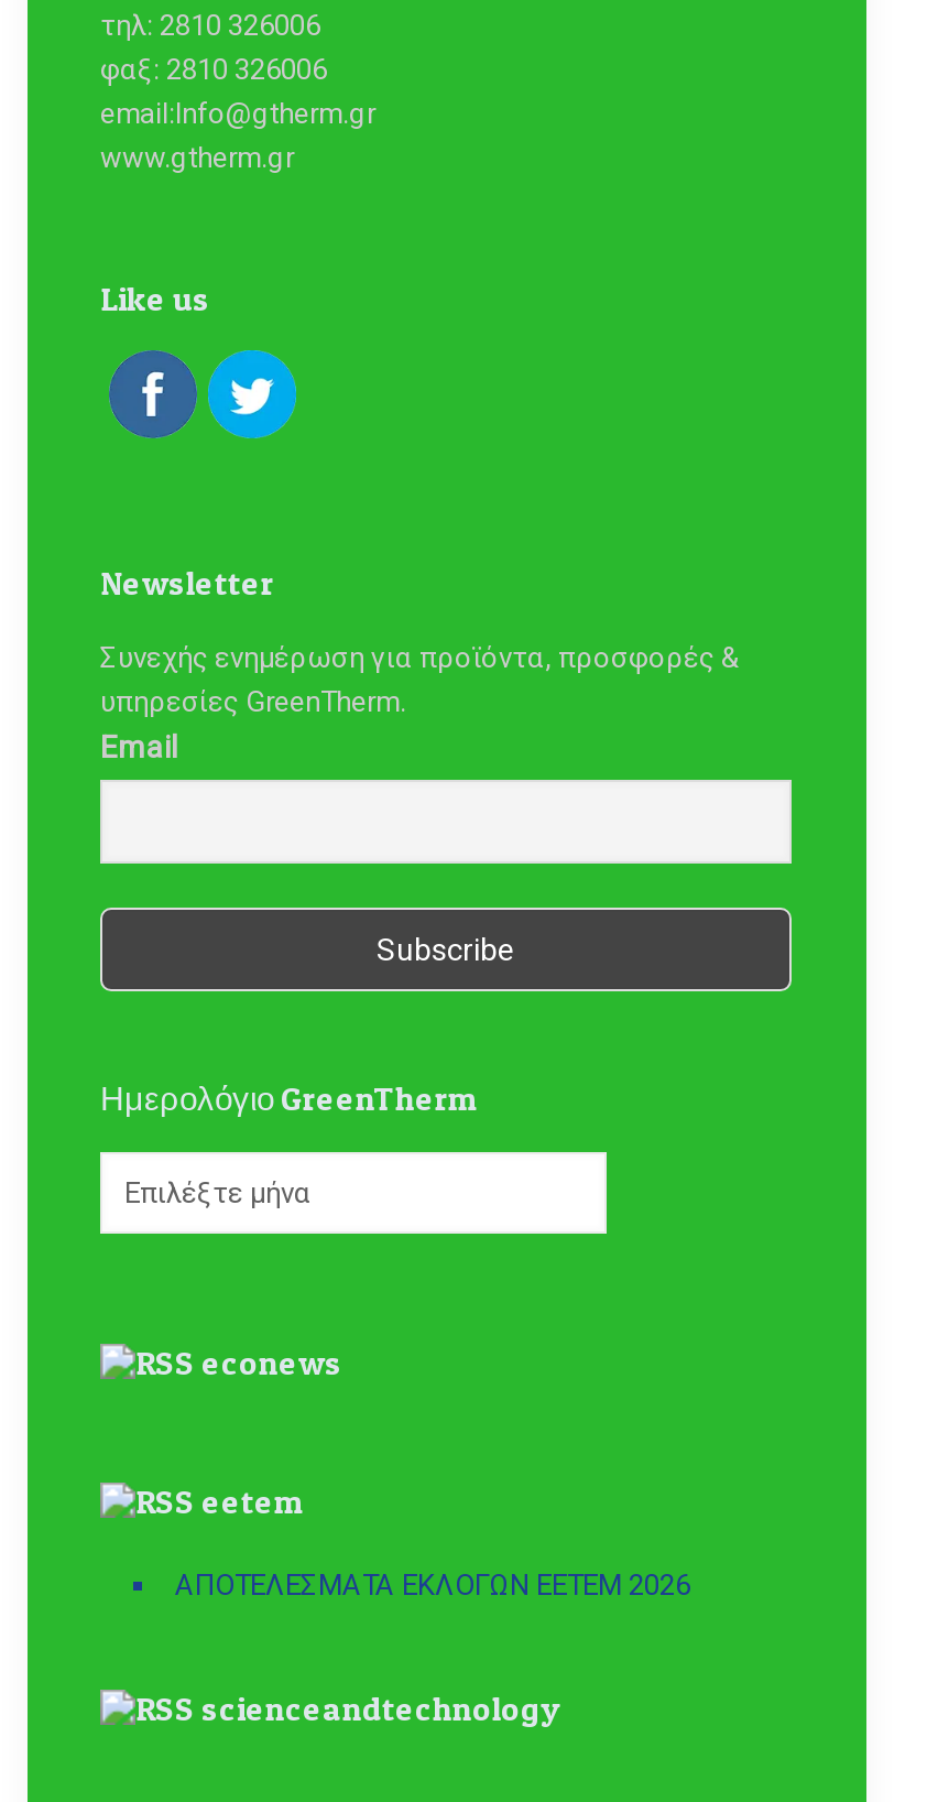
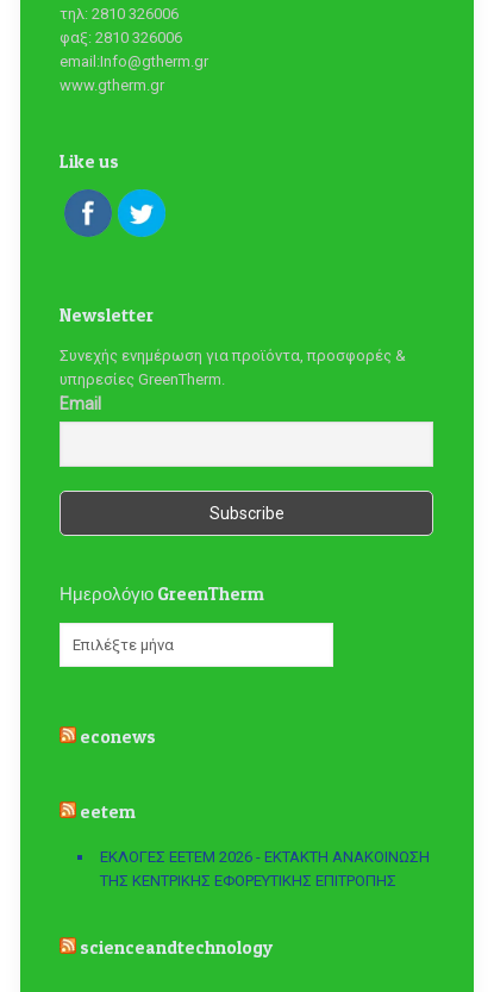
- ΑΠΟΤΕΛΕΣΜΑΤΑ ΕΚΛΟΓΩΝ ΕΕΤΕΜ 2026
+ ΕΚΛΟΓΕΣ ΕΕΤΕΜ 2026 - ΕΚΤΑΚΤΗ ΑΝΑΚΟΙΝΩΣΗ
+ ΤΗΣ ΚΕΝΤΡΙΚΗΣ ΕΦΟΡΕΥΤΙΚΗΣ ΕΠΙΤΡΟΠΗΣ
